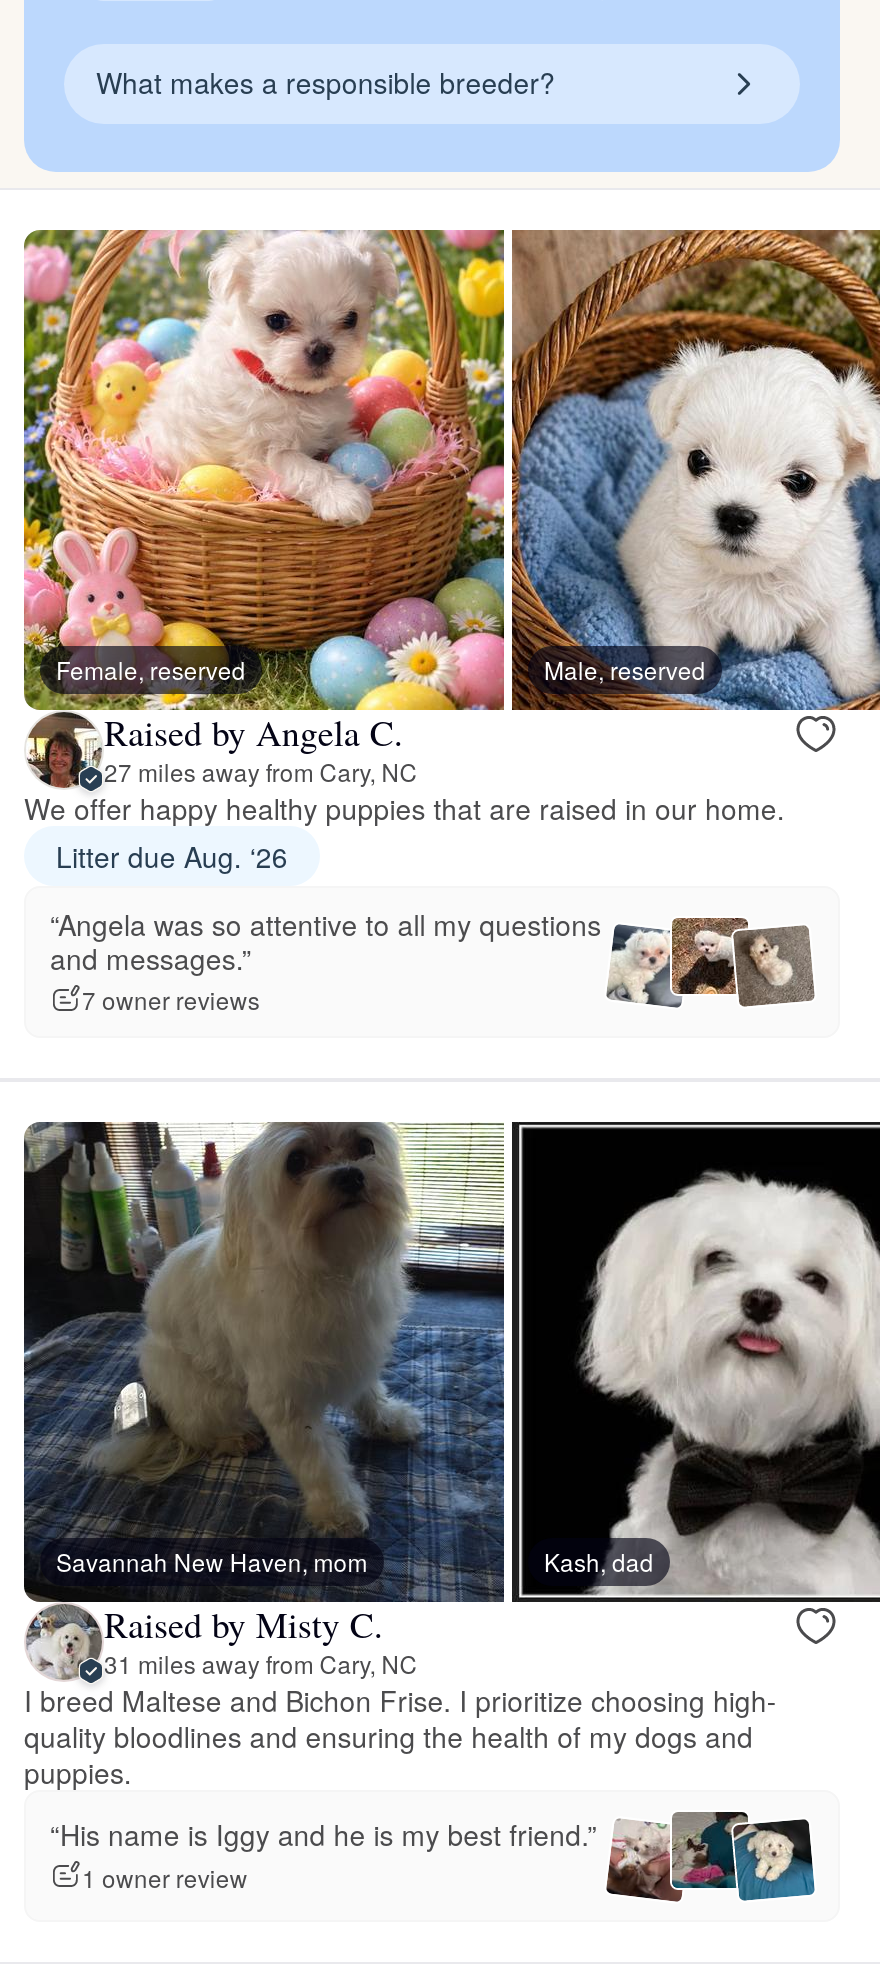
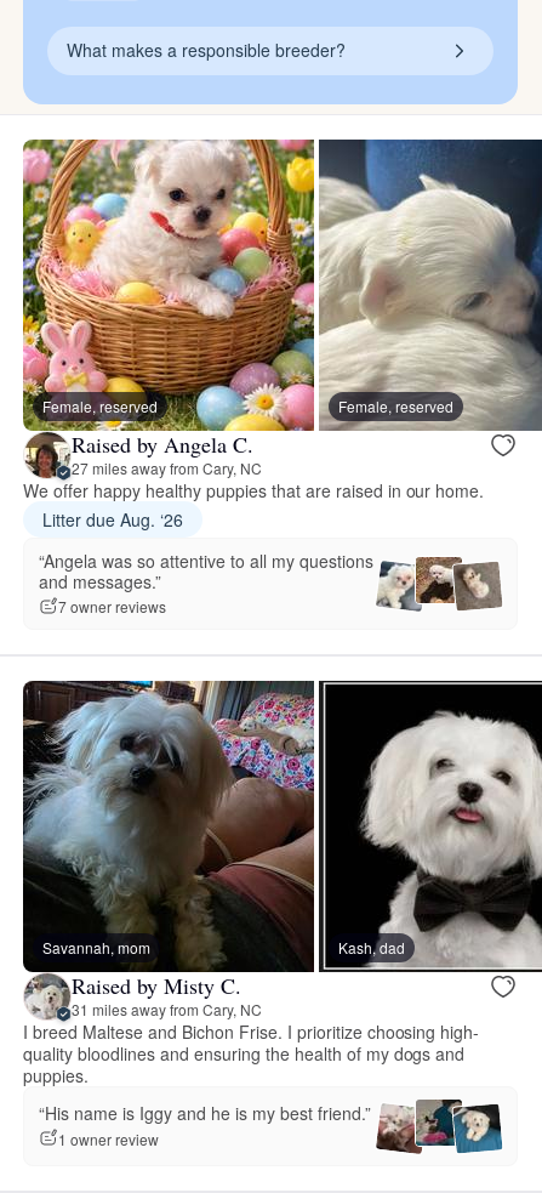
- [image]
- Male, reserved
+ [image]
+ Female, reserved

- [image]
- Savannah New Haven, mom
+ [image]
+ Savannah, mom
